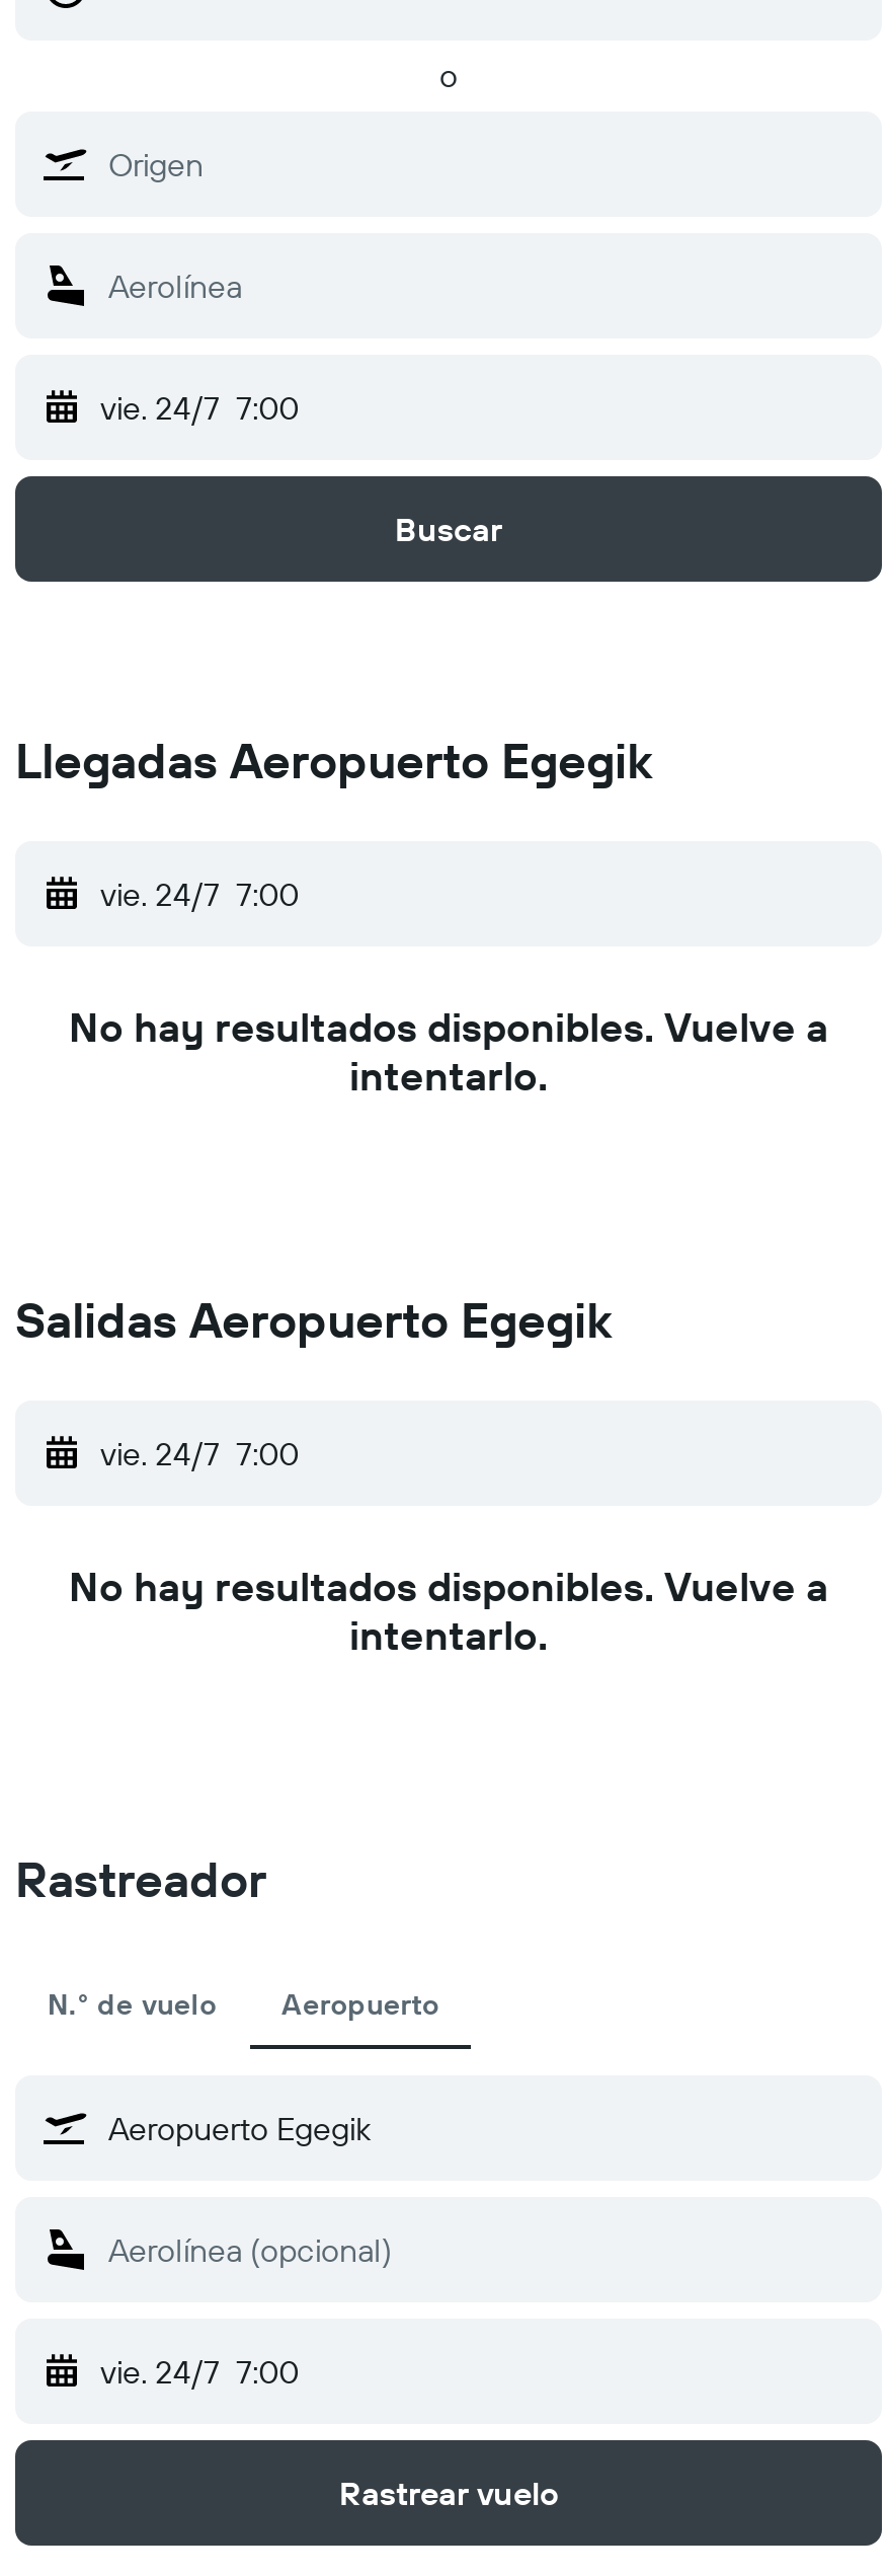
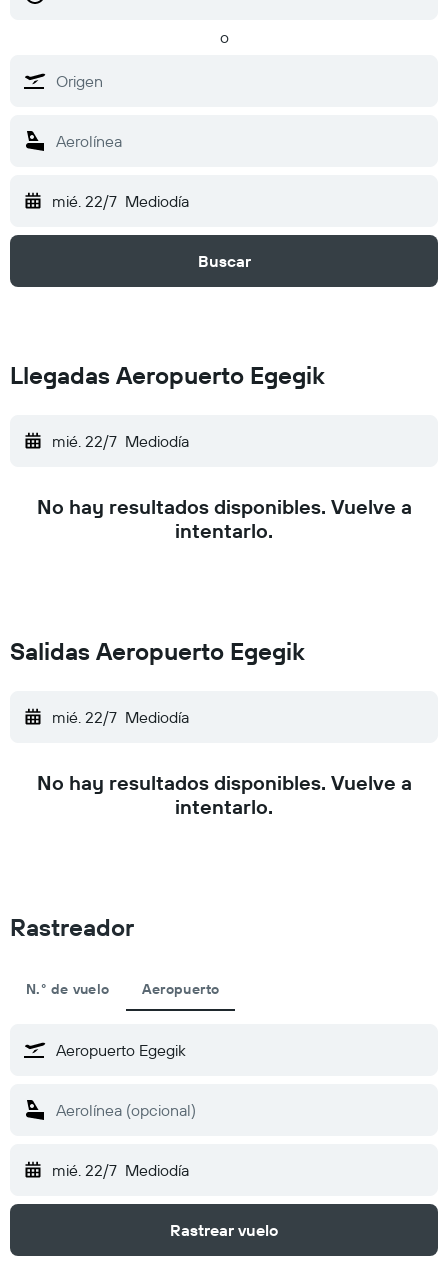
- vie. 24/7 7:00
+ mié. 22/7 Mediodía

- vie. 24/7 7:00
+ mié. 22/7 Mediodía

- vie. 24/7 7:00
+ mié. 22/7 Mediodía

- vie. 24/7 7:00
+ mié. 22/7 Mediodía
